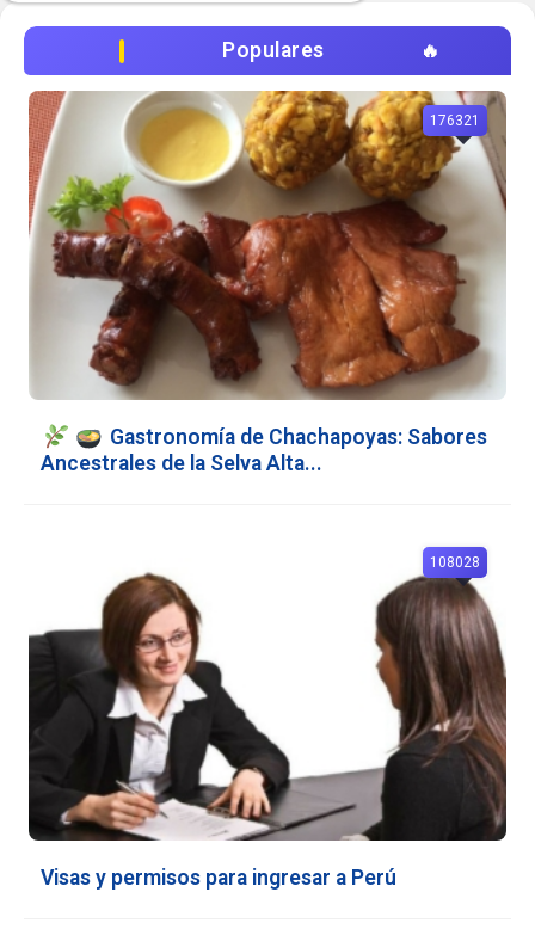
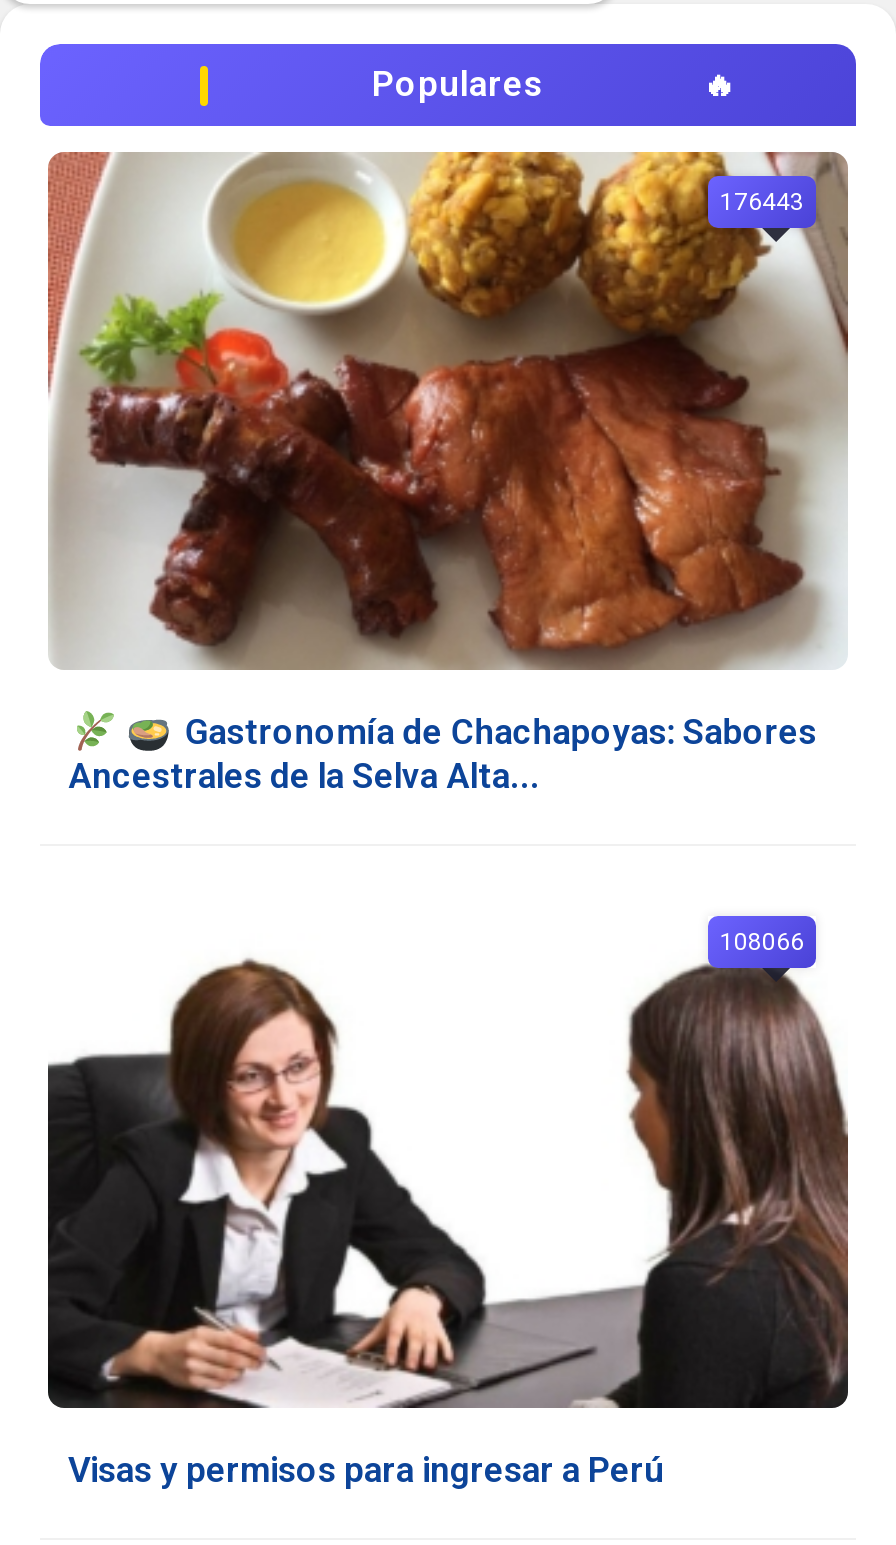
- 176321
+ 176443

- 108028
+ 108066
